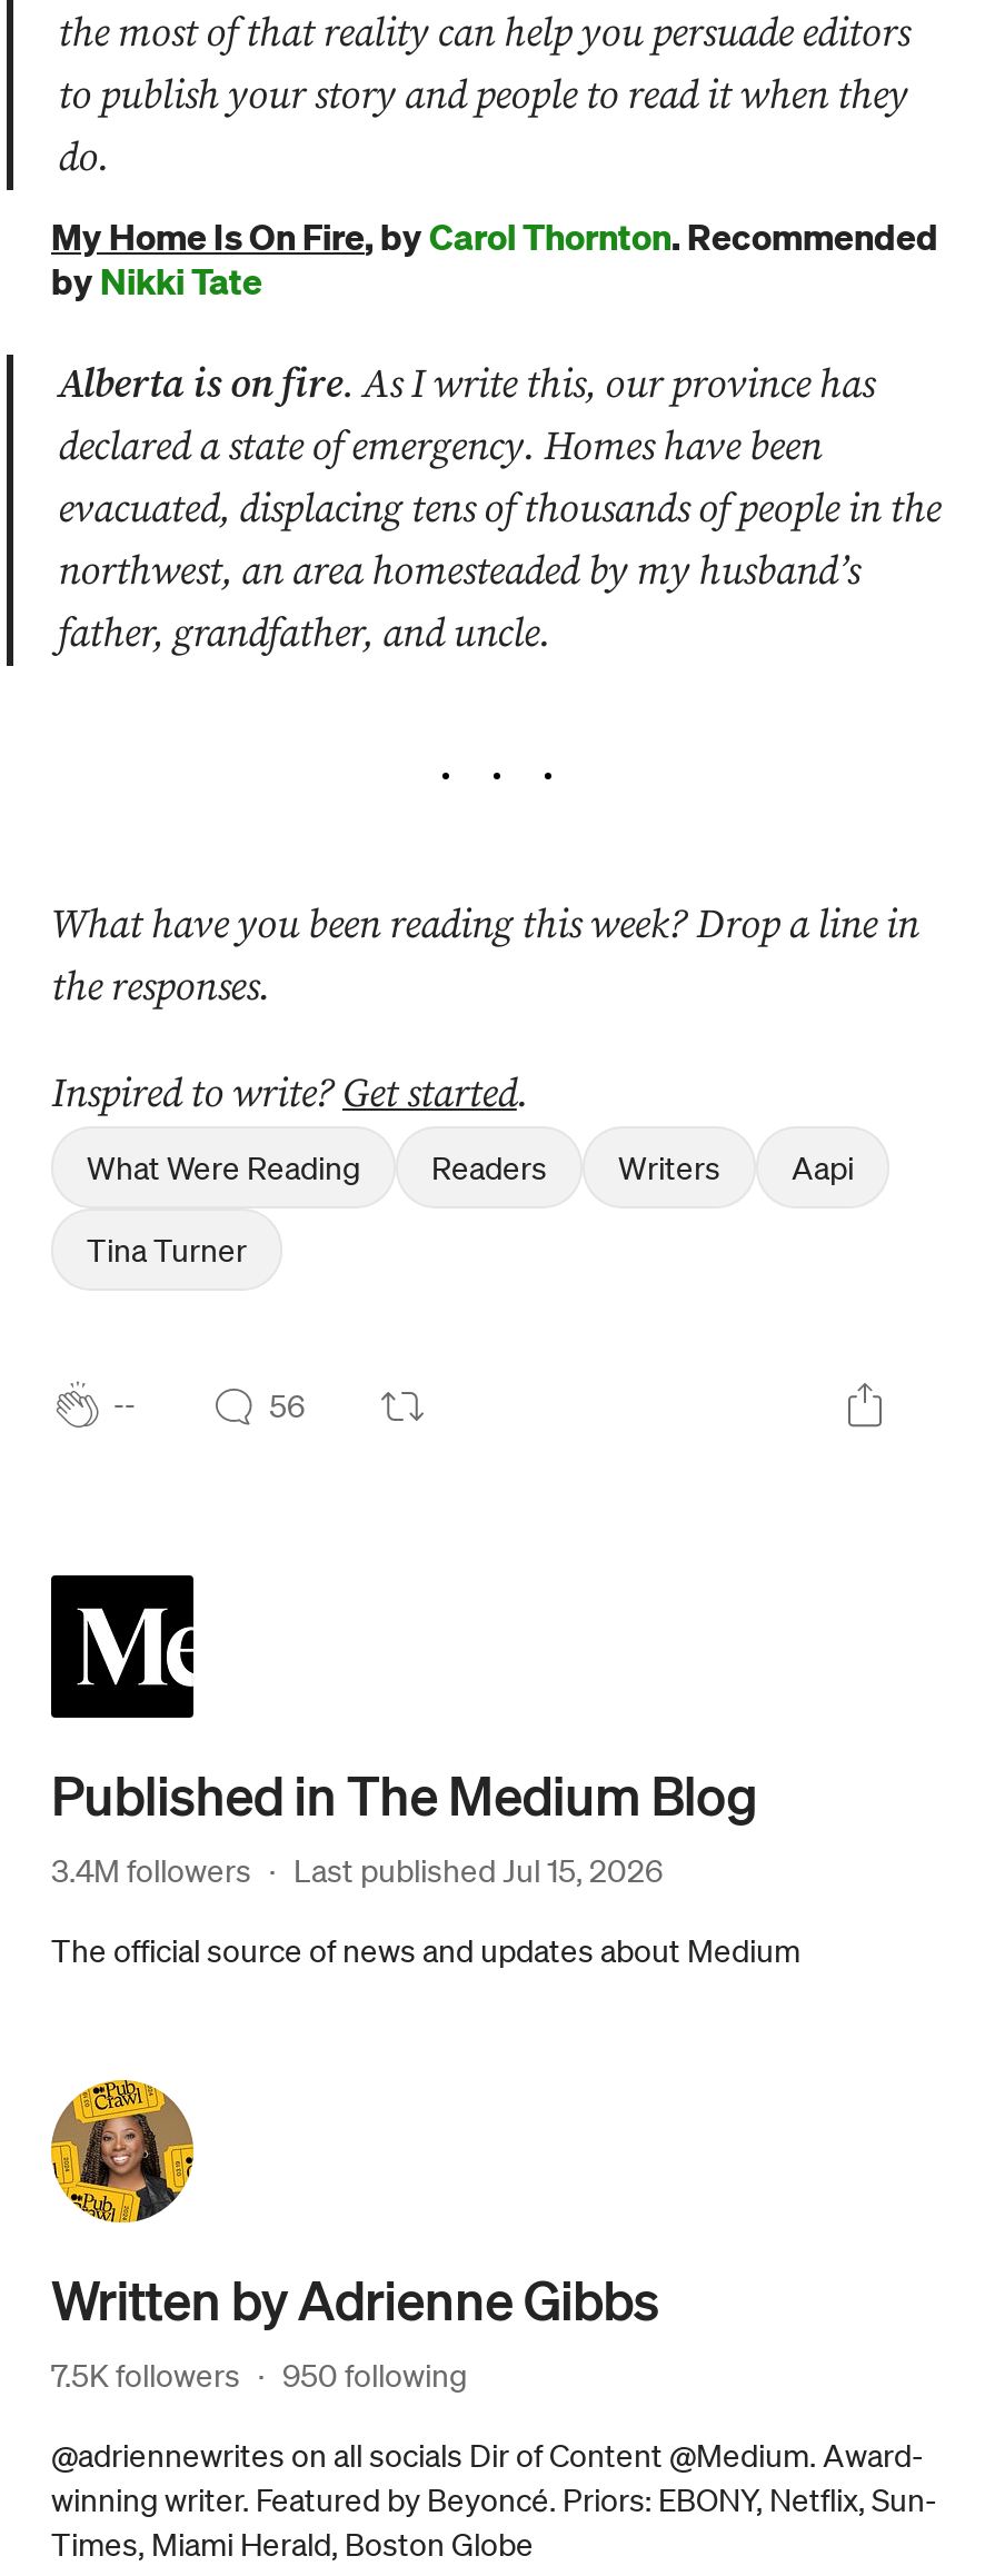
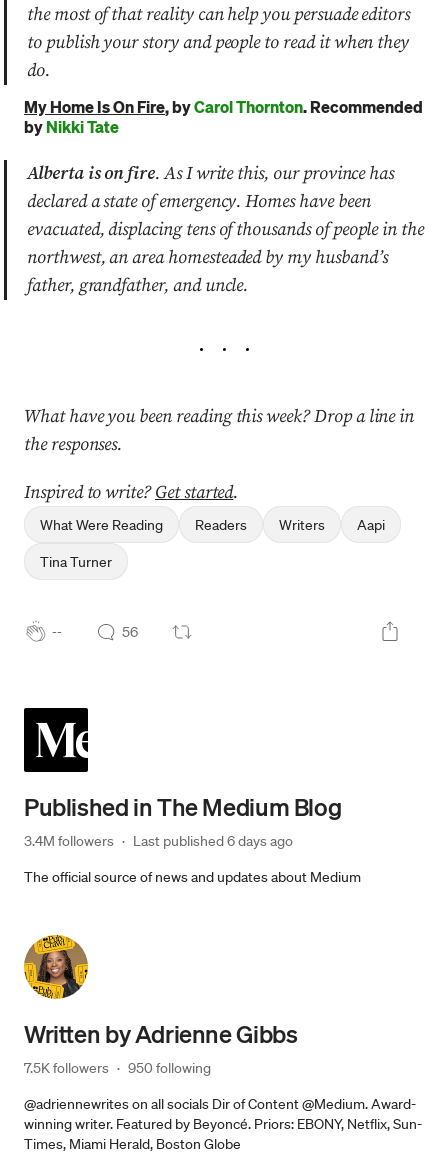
- 3.4M followers · Last published Jul 15, 2026
+ 3.4M followers · Last published 6 days ago
